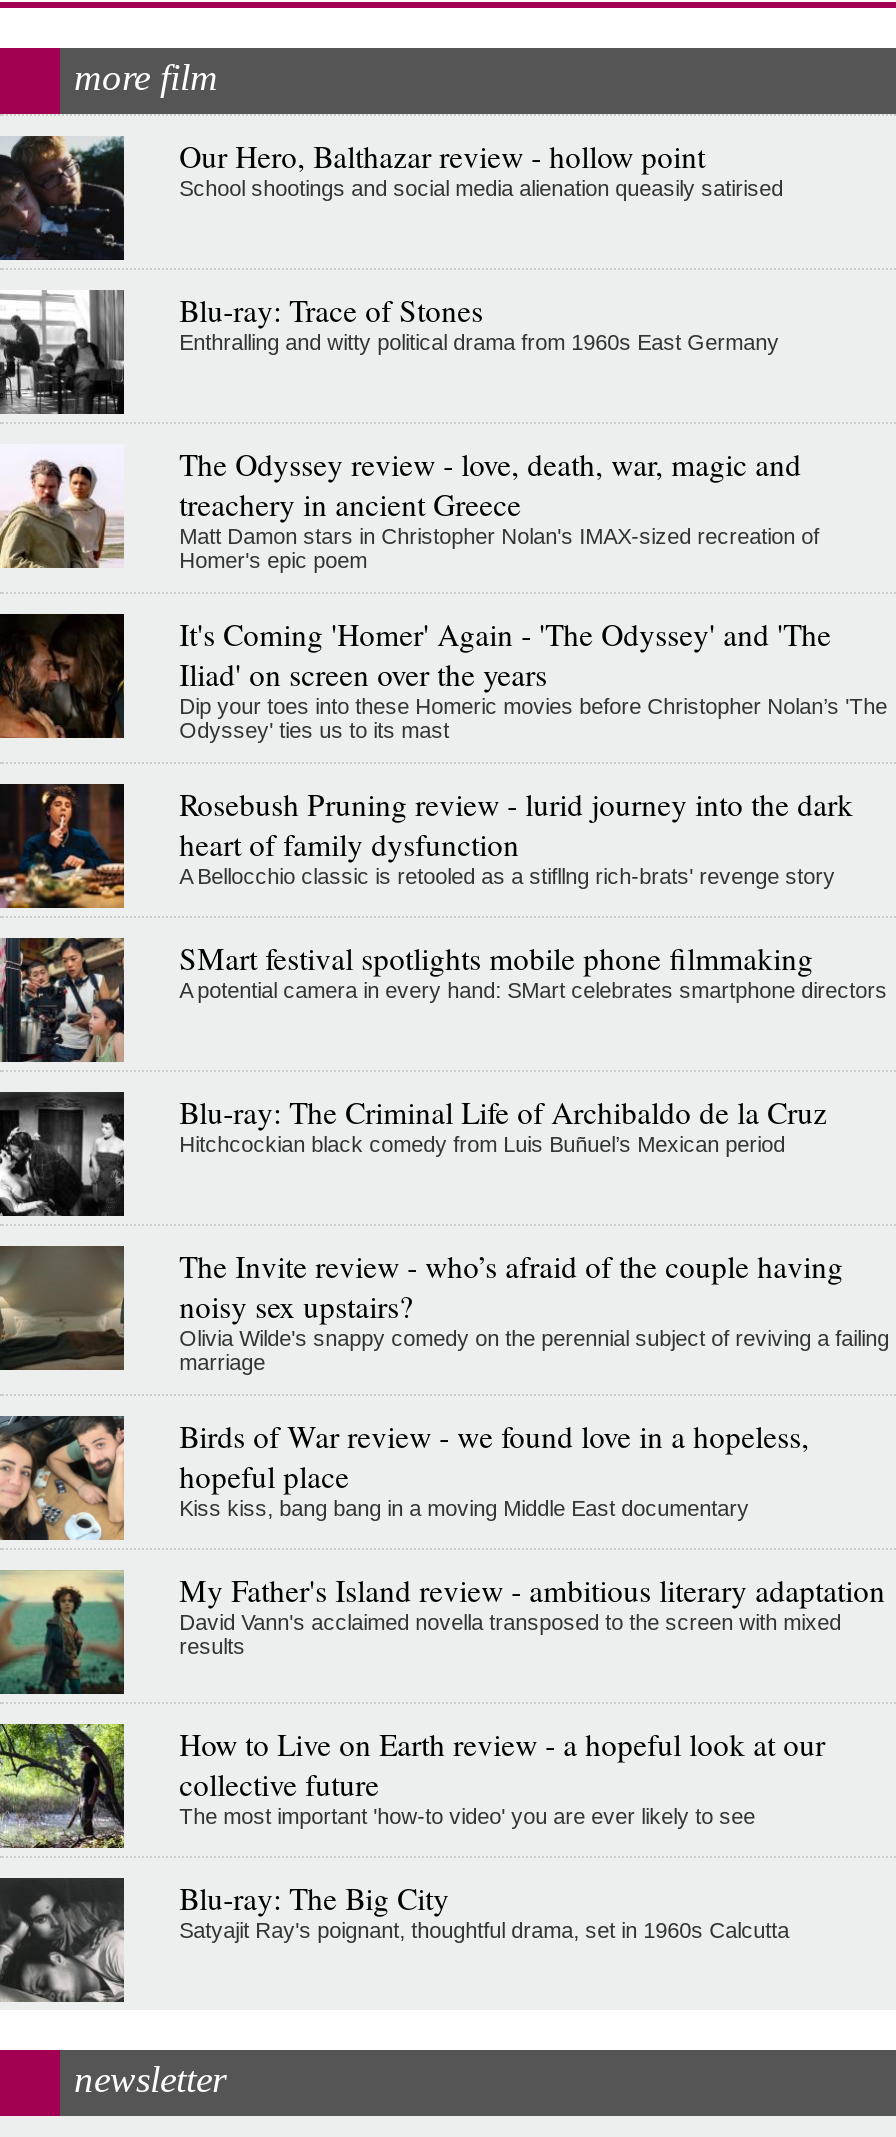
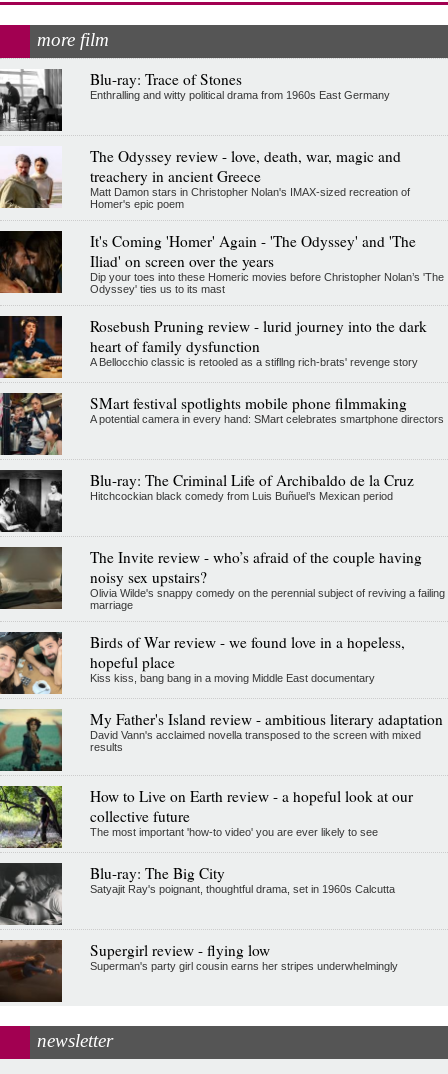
- [image]
- Our Hero, Balthazar review - hollow point
- School shootings and social media alienation queasily satirised

moved up: [image] | Blu-ray: Trace of Stones | Enthralling and witty political drama from 1960s East Germany | ... | Blu-ray: The Big City | Satyajit Ray's poignant, thoughtful drama, set in 1960s Calcutta

moved up: [image]

+ [image]
+ Supergirl review - flying low
+ Superman's party girl cousin earns her stripes underwhelmingly
